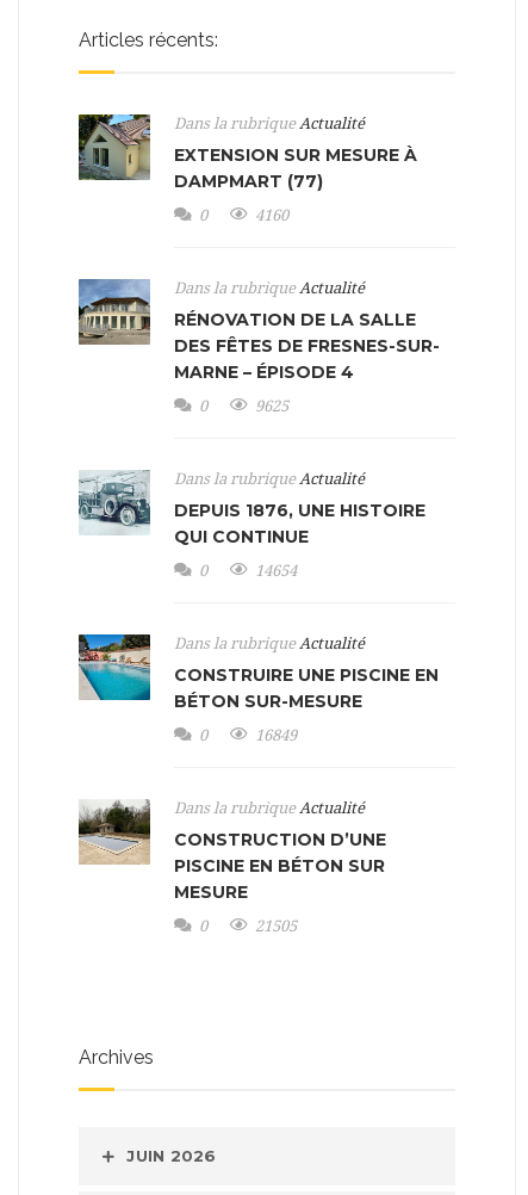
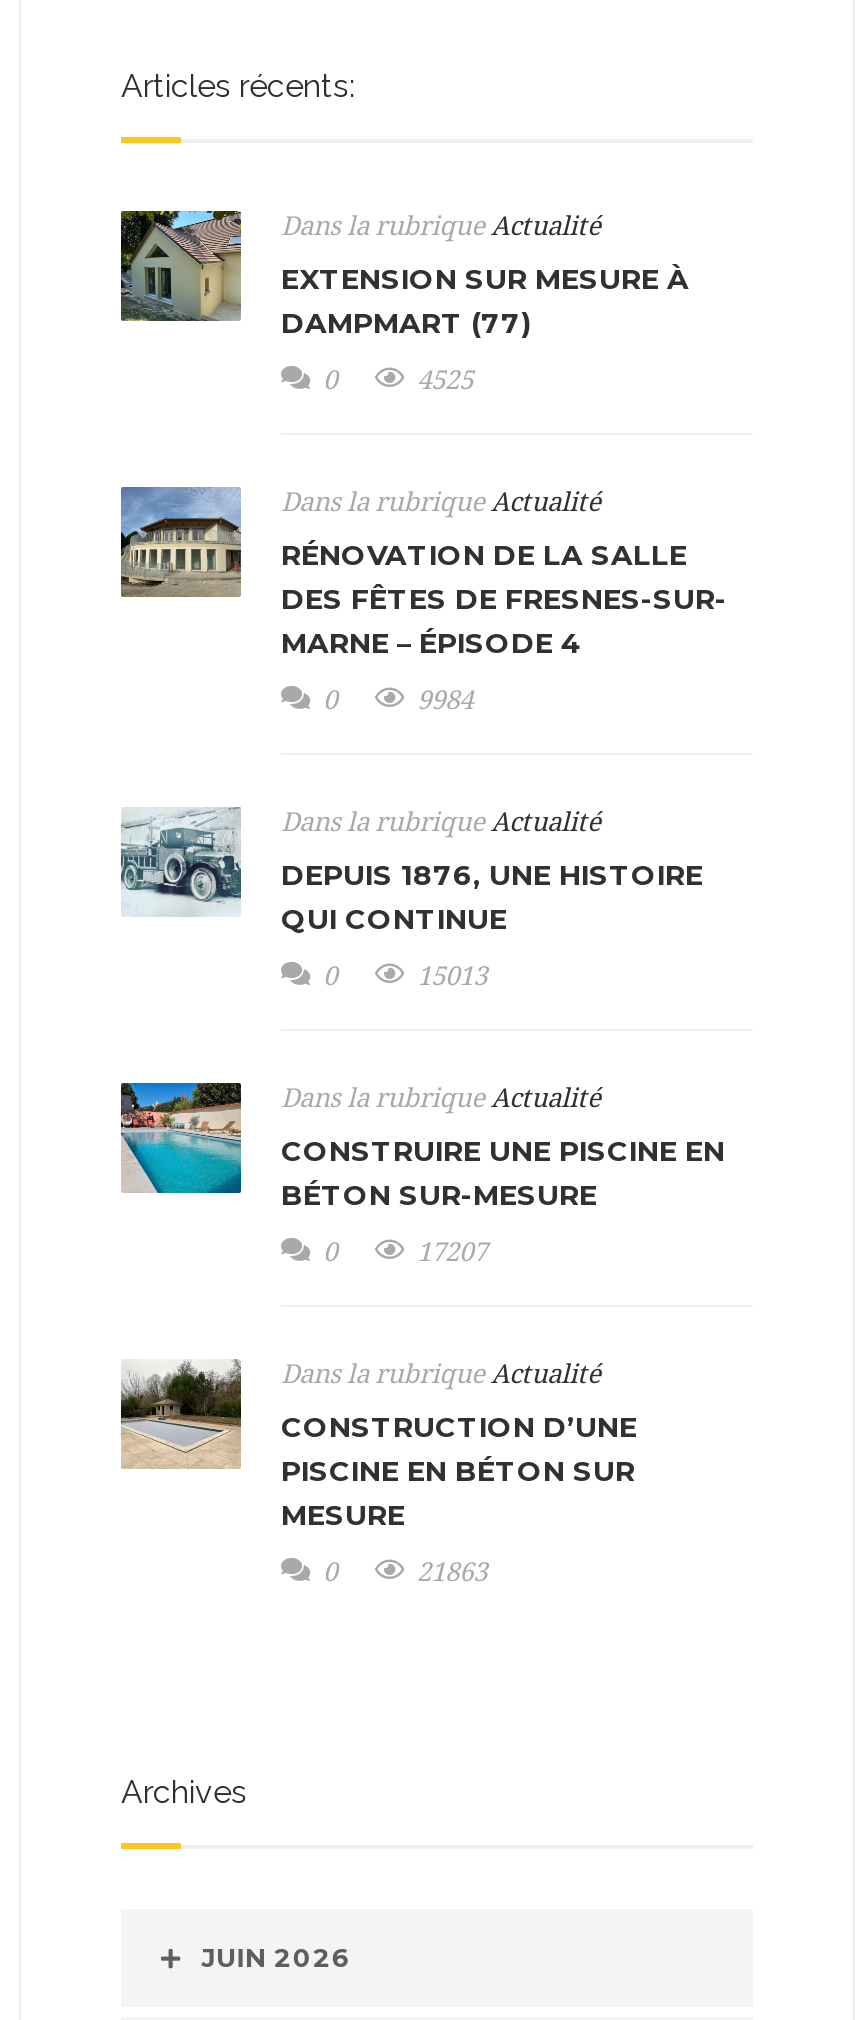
- 4160
+ 4525

- 9625
+ 9984

- 14654
+ 15013

- 16849
+ 17207

- 21505
+ 21863
